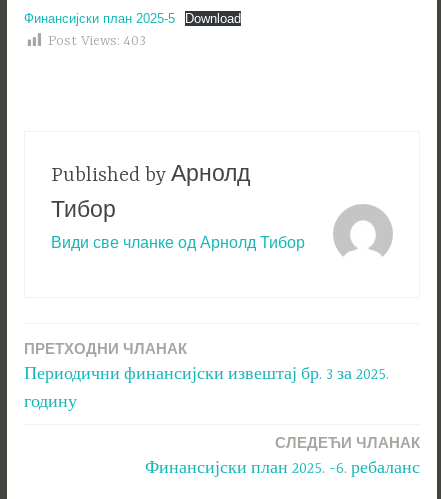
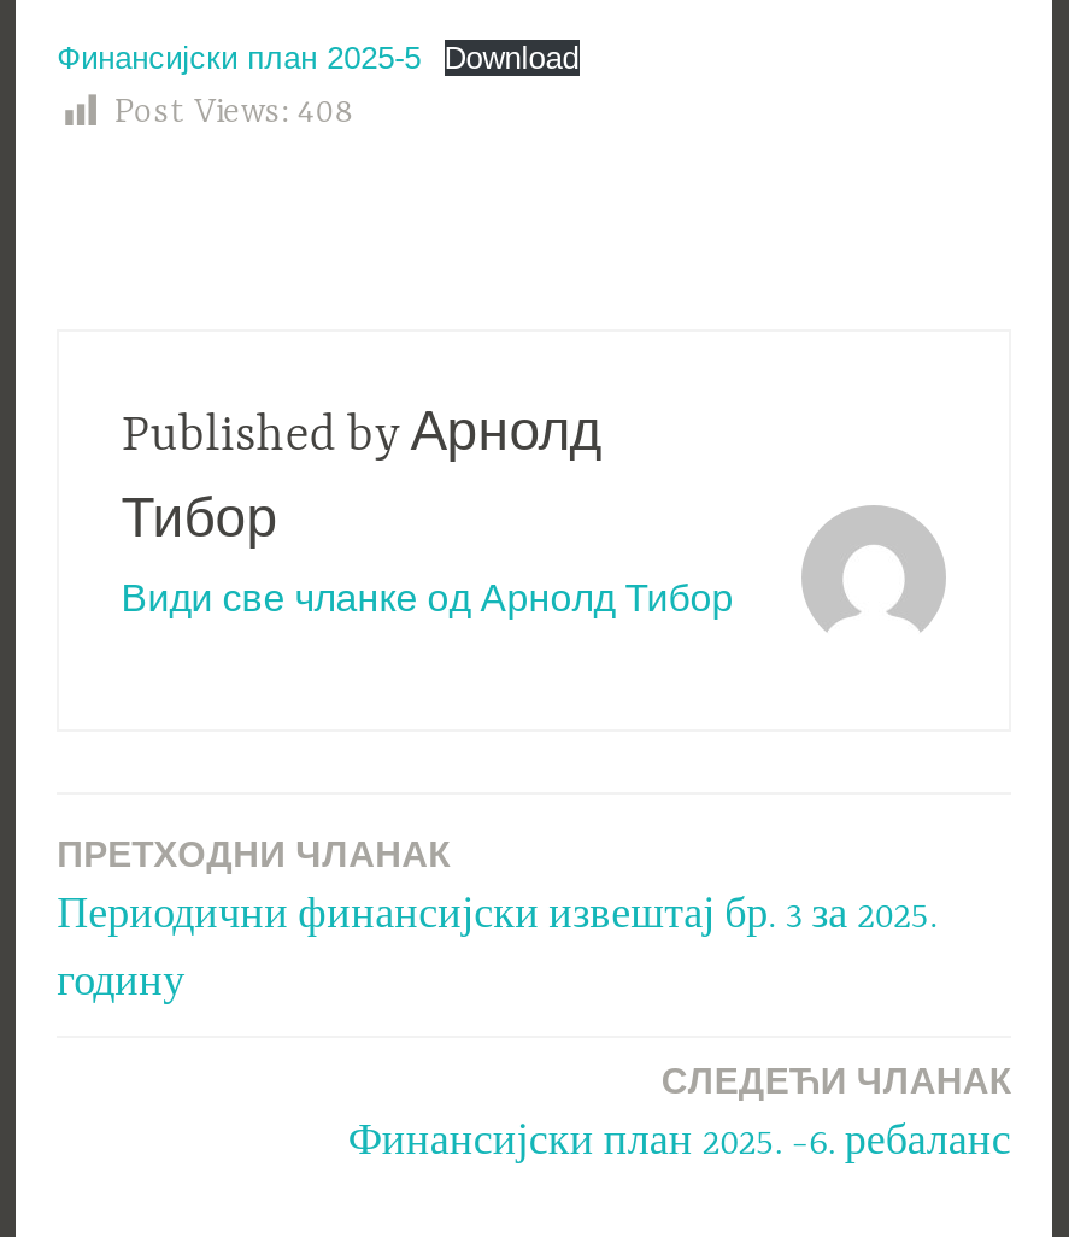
- Post Views: 403
+ Post Views: 408
